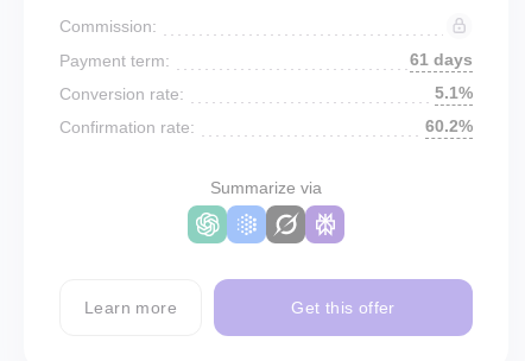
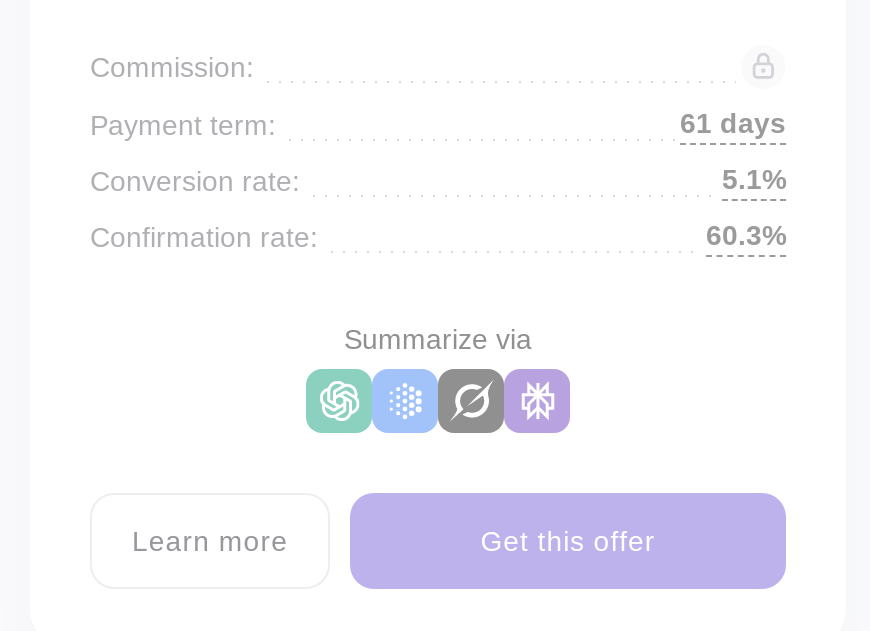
- 60.2%
+ 60.3%
